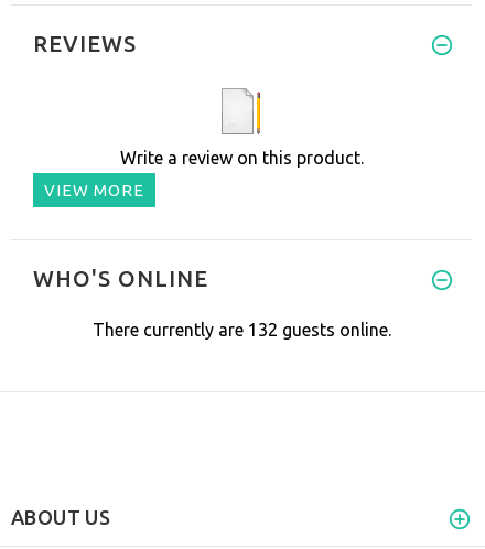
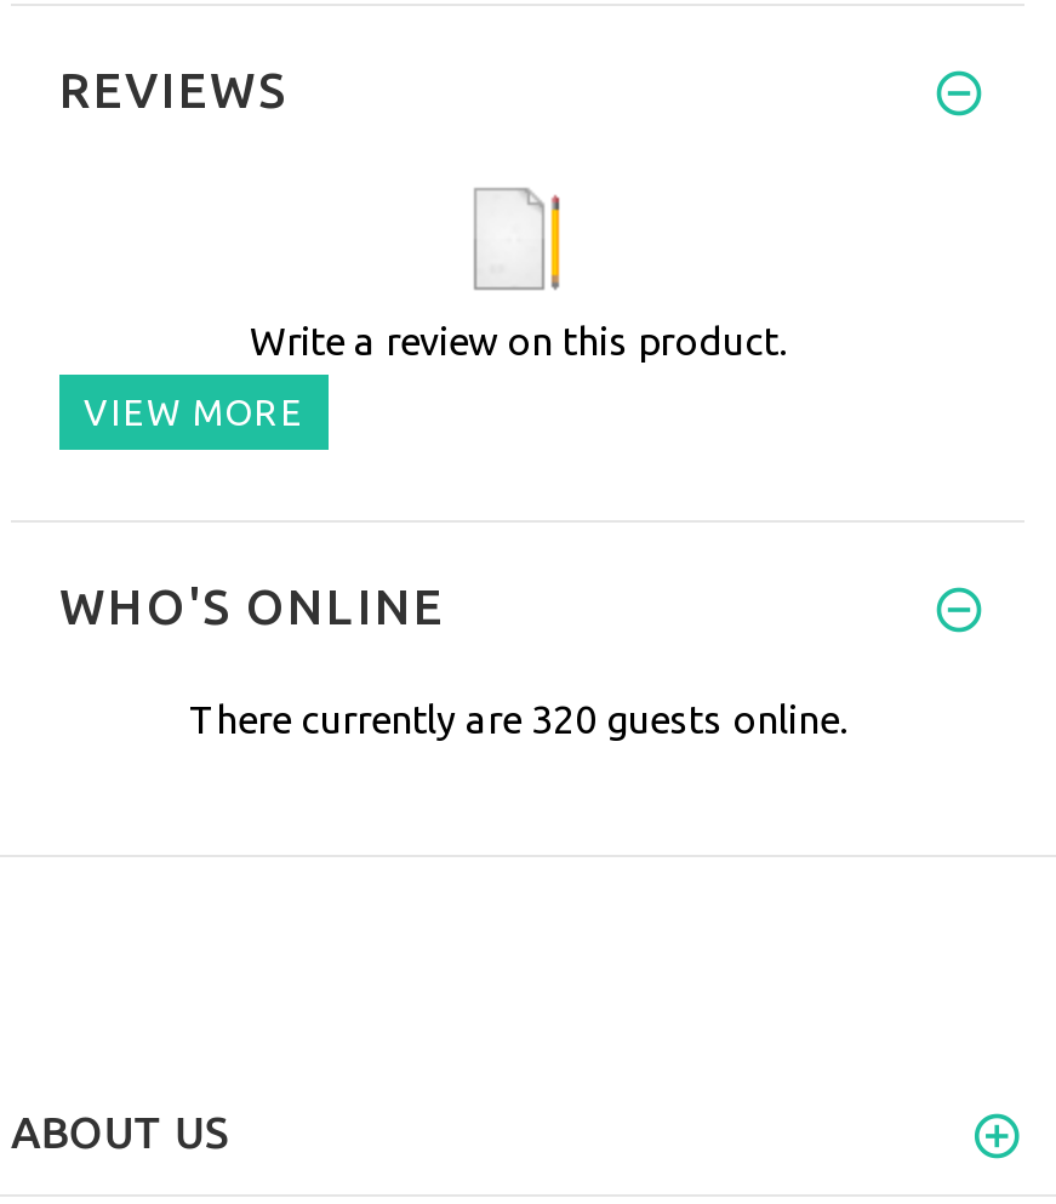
- There currently are 132 guests online.
+ There currently are 320 guests online.
